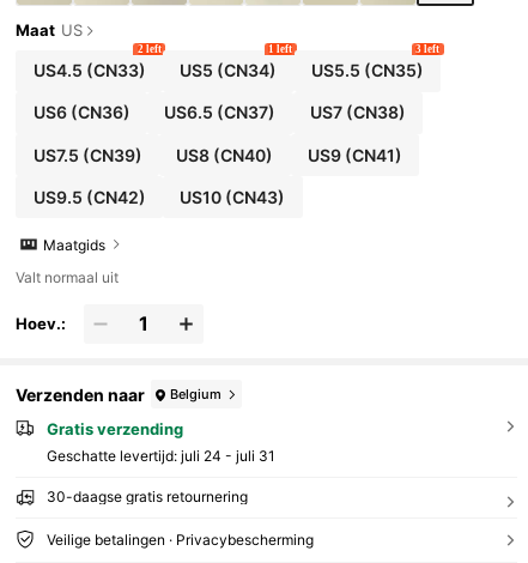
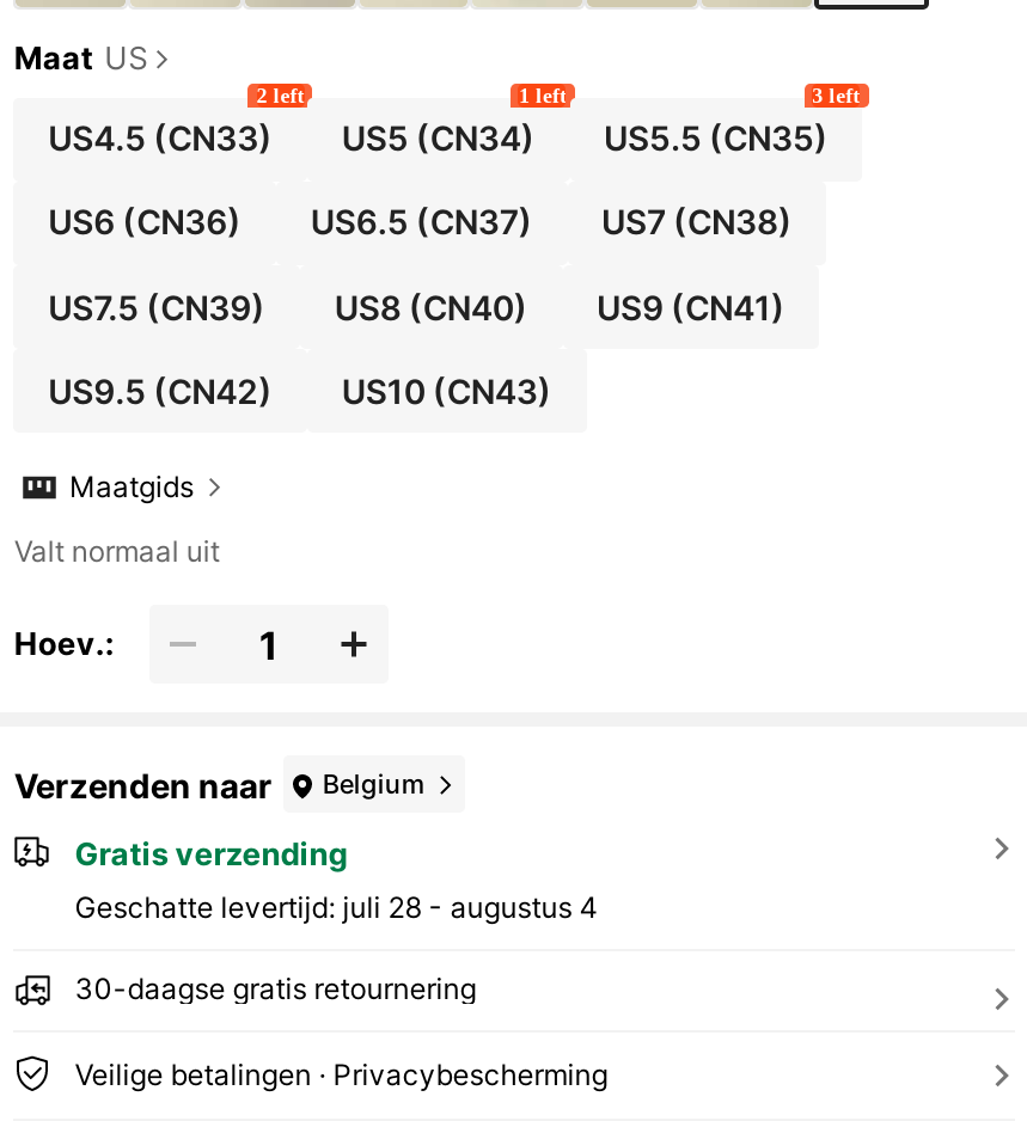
- Geschatte levertijd: juli 24 - juli 31
+ Geschatte levertijd: juli 28 - augustus 4
